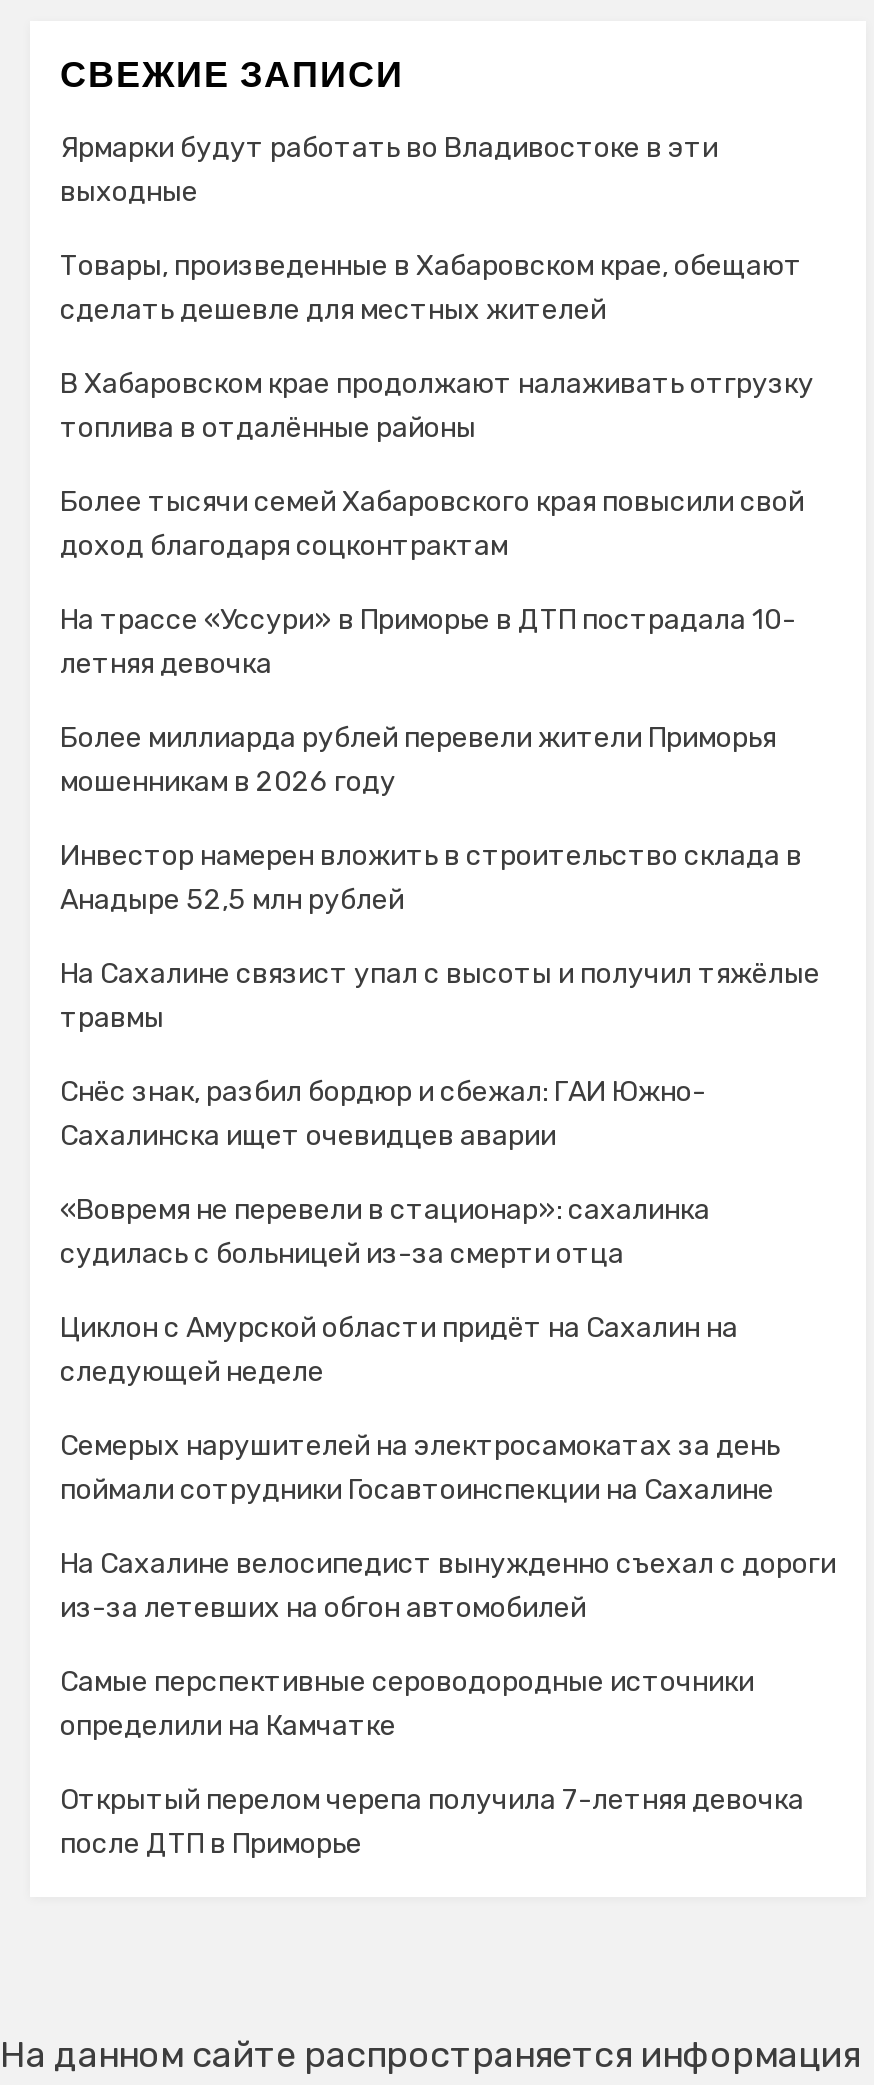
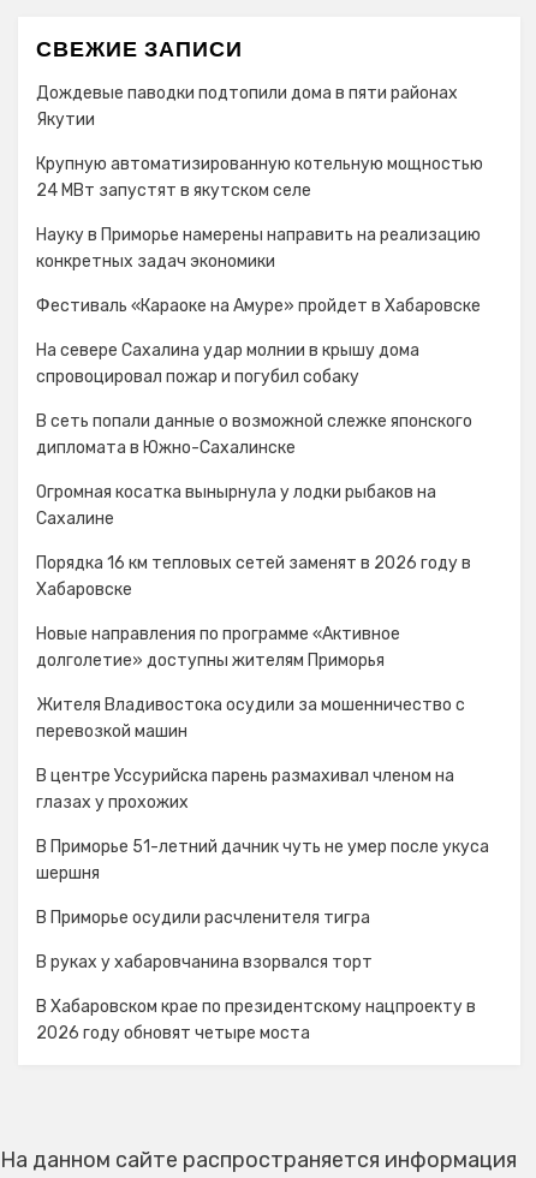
- Ярмарки будут работать во Владивостоке в эти
- выходные
+ Дождевые паводки подтопили дома в пяти районах
+ Якутии

- Товары, произведенные в Хабаровском крае, обещают
- сделать дешевле для местных жителей
+ Крупную автоматизированную котельную мощностью
+ 24 МВт запустят в якутском селе

- В Хабаровском крае продолжают налаживать отгрузку
- топлива в отдалённые районы
+ Науку в Приморье намерены направить на реализацию
+ конкретных задач экономики

- Более тысячи семей Хабаровского края повысили свой
- доход благодаря соцконтрактам
+ Фестиваль «Караоке на Амуре» пройдет в Хабаровске

- На трассе «Уссури» в Приморье в ДТП пострадала 10-
- летняя девочка
+ На севере Сахалина удар молнии в крышу дома
+ спровоцировал пожар и погубил собаку

- Более миллиарда рублей перевели жители Приморья
- мошенникам в 2026 году
+ В сеть попали данные о возможной слежке японского
+ дипломата в Южно-Сахалинске

- Инвестор намерен вложить в строительство склада в
- Анадыре 52,5 млн рублей
+ Огромная косатка вынырнула у лодки рыбаков на
+ Сахалине

- На Сахалине связист упал с высоты и получил тяжёлые
- травмы
+ Порядка 16 км тепловых сетей заменят в 2026 году в
+ Хабаровске

- Снёс знак, разбил бордюр и сбежал: ГАИ Южно-
- Сахалинска ищет очевидцев аварии
+ Новые направления по программе «Активное
+ долголетие» доступны жителям Приморья

- «Вовремя не перевели в стационар»: сахалинка
- судилась с больницей из-за смерти отца
+ Жителя Владивостока осудили за мошенничество с
+ перевозкой машин

- Циклон с Амурской области придёт на Сахалин на
- следующей неделе
+ В центре Уссурийска парень размахивал членом на
+ глазах у прохожих

- Семерых нарушителей на электросамокатах за день
- поймали сотрудники Госавтоинспекции на Сахалине
+ В Приморье 51-летний дачник чуть не умер после укуса
+ шершня

- На Сахалине велосипедист вынужденно съехал с дороги
- из-за летевших на обгон автомобилей
+ В Приморье осудили расчленителя тигра

- Самые перспективные сероводородные источники
- определили на Камчатке
+ В руках у хабаровчанина взорвался торт

- Открытый перелом черепа получила 7-летняя девочка
- после ДТП в Приморье
+ В Хабаровском крае по президентскому нацпроекту в
+ 2026 году обновят четыре моста
